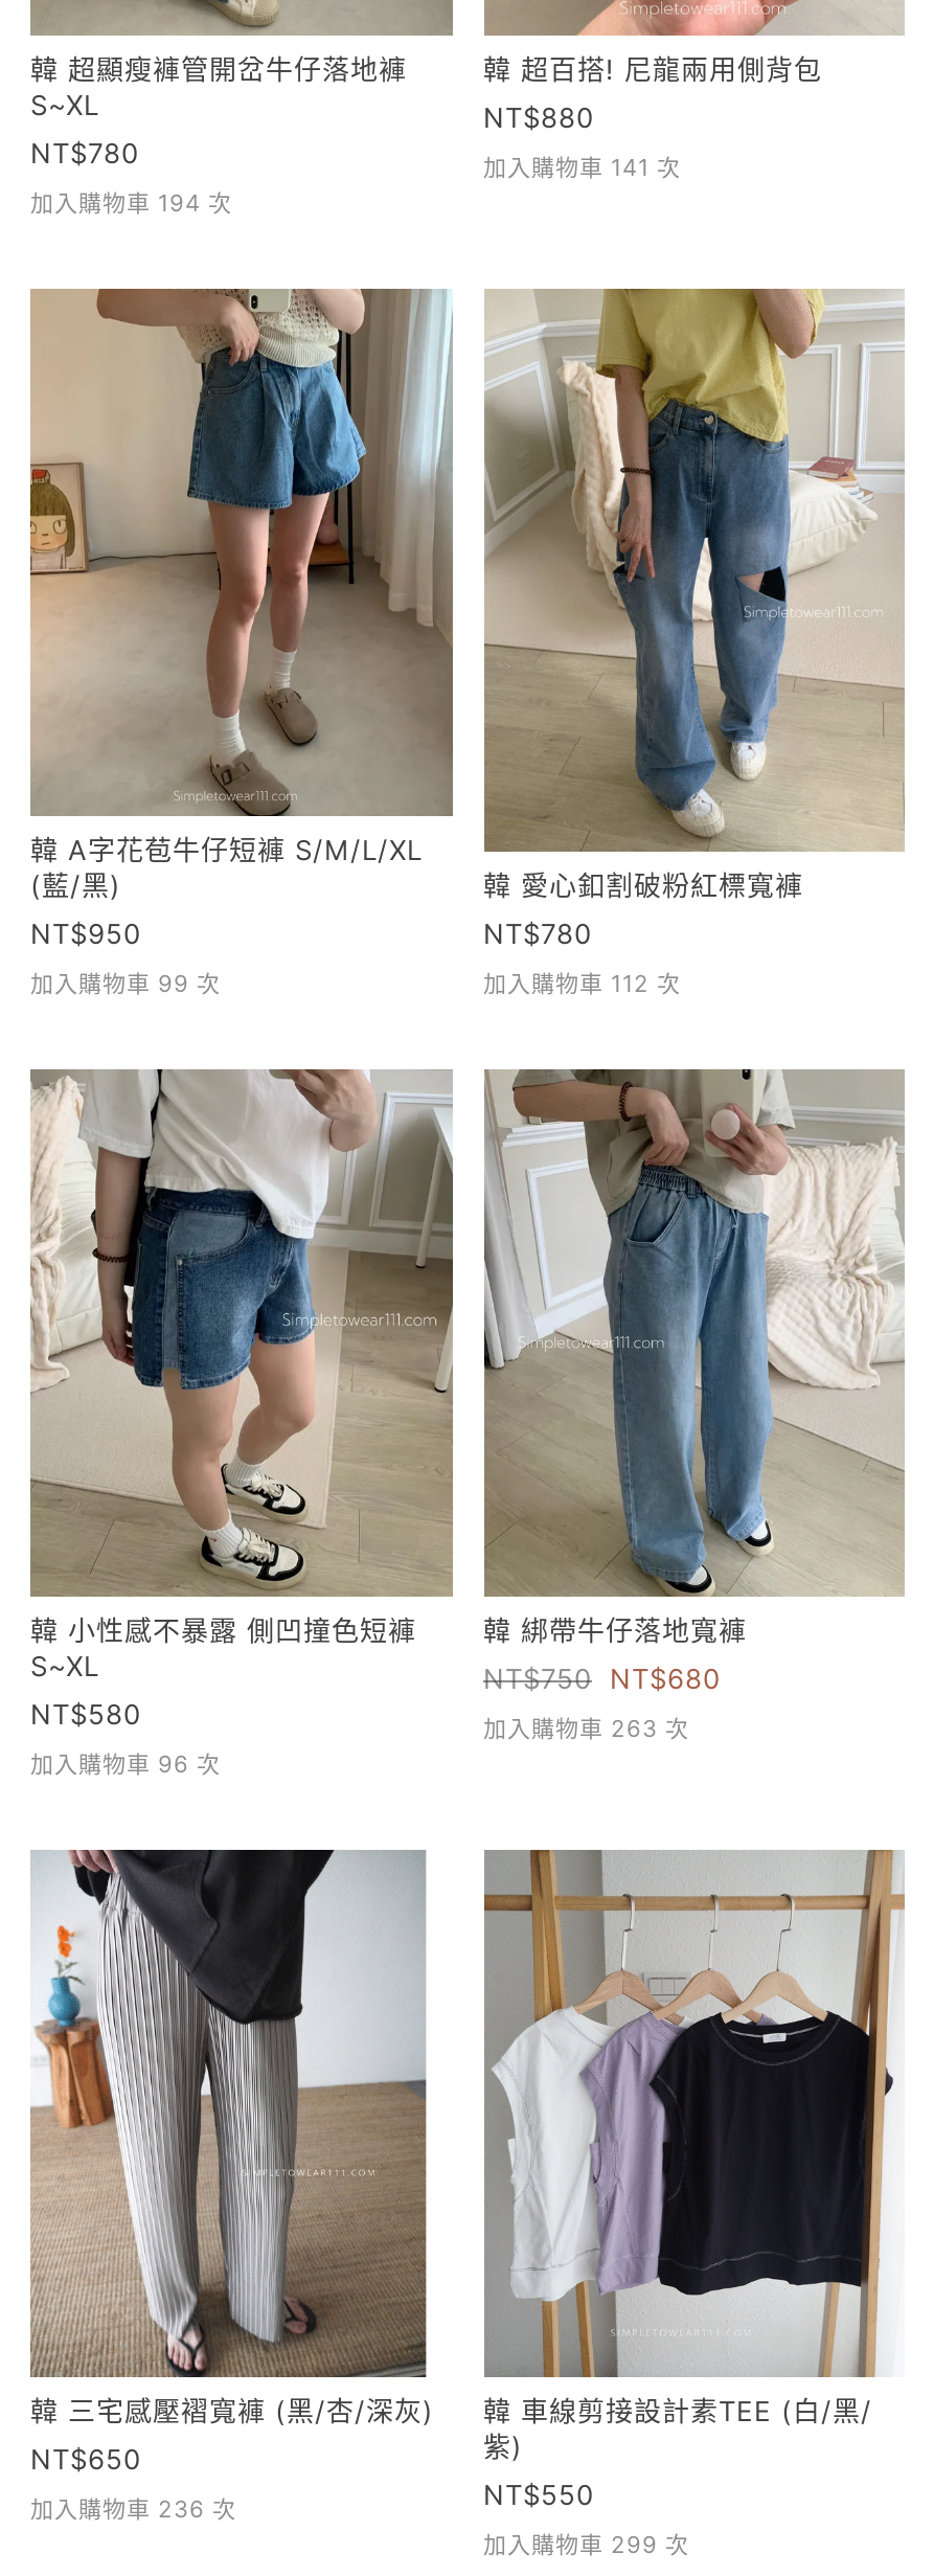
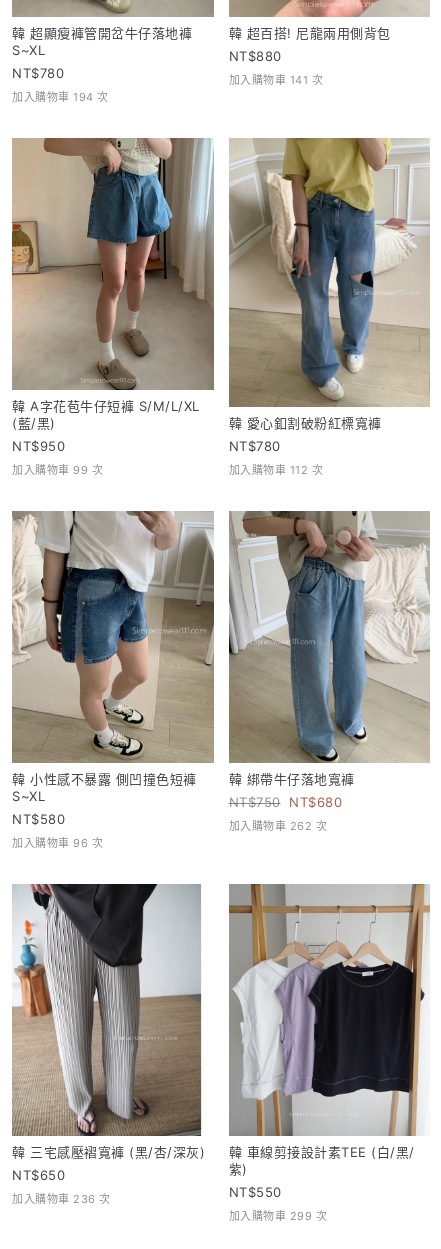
- 加入購物車 263 次
+ 加入購物車 262 次
